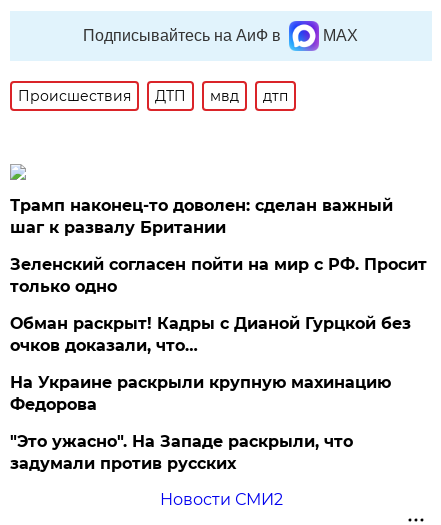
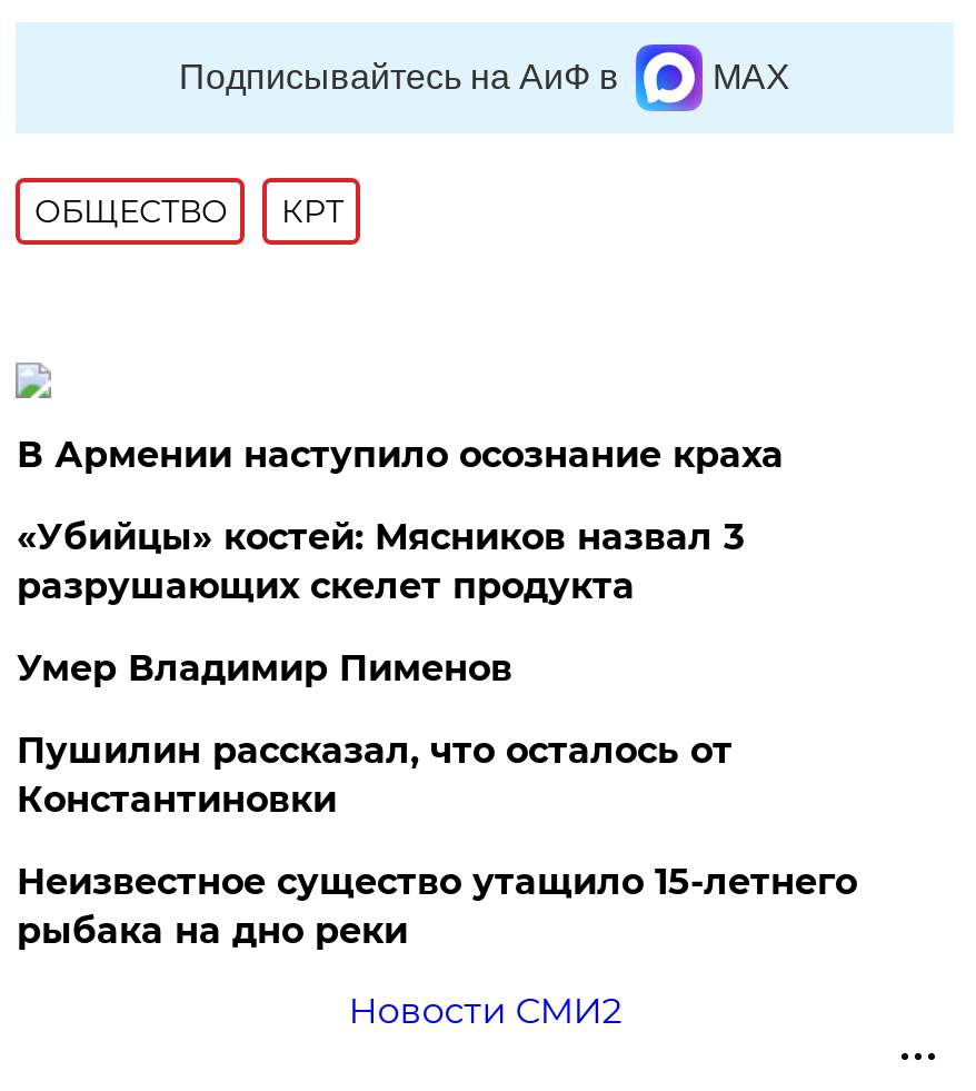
- Происшествия
- ДТП
- мвд
- дтп
+ ОБЩЕСТВО
+ КРТ

- Трамп наконец-то доволен: сделан важный
- шаг к развалу Британии
+ В Армении наступило осознание краха

- Зеленский согласен пойти на мир с РФ. Просит
- только одно
+ «Убийцы» костей: Мясников назвал 3
+ разрушающих скелет продукта

- Обман раскрыт! Кадры с Дианой Гурцкой без
- очков доказали, что…
+ Умер Владимир Пименов

- На Украине раскрыли крупную махинацию
- Федорова
+ Пушилин рассказал, что осталось от
+ Константиновки

- "Это ужасно". На Западе раскрыли, что
- задумали против русских
+ Неизвестное существо утащило 15-летнего
+ рыбака на дно реки
